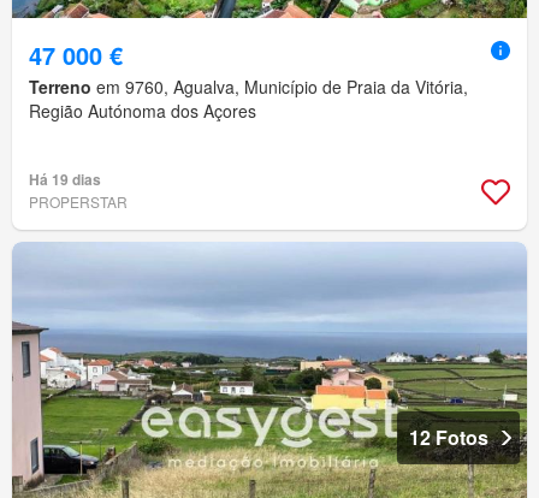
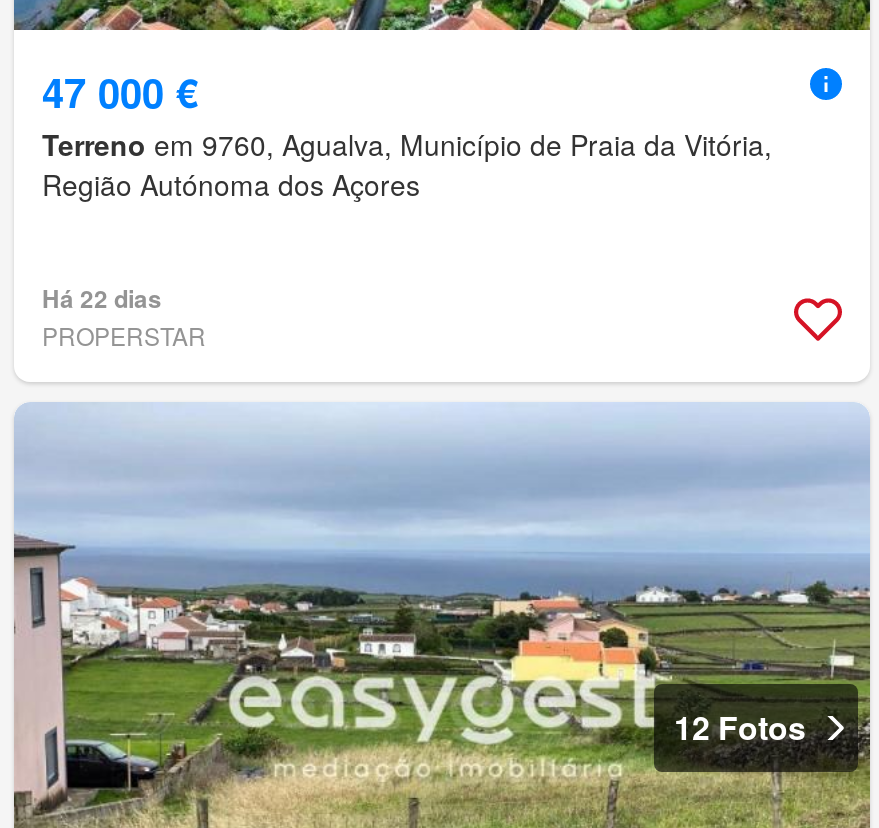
- Há 19 dias
+ Há 22 dias
